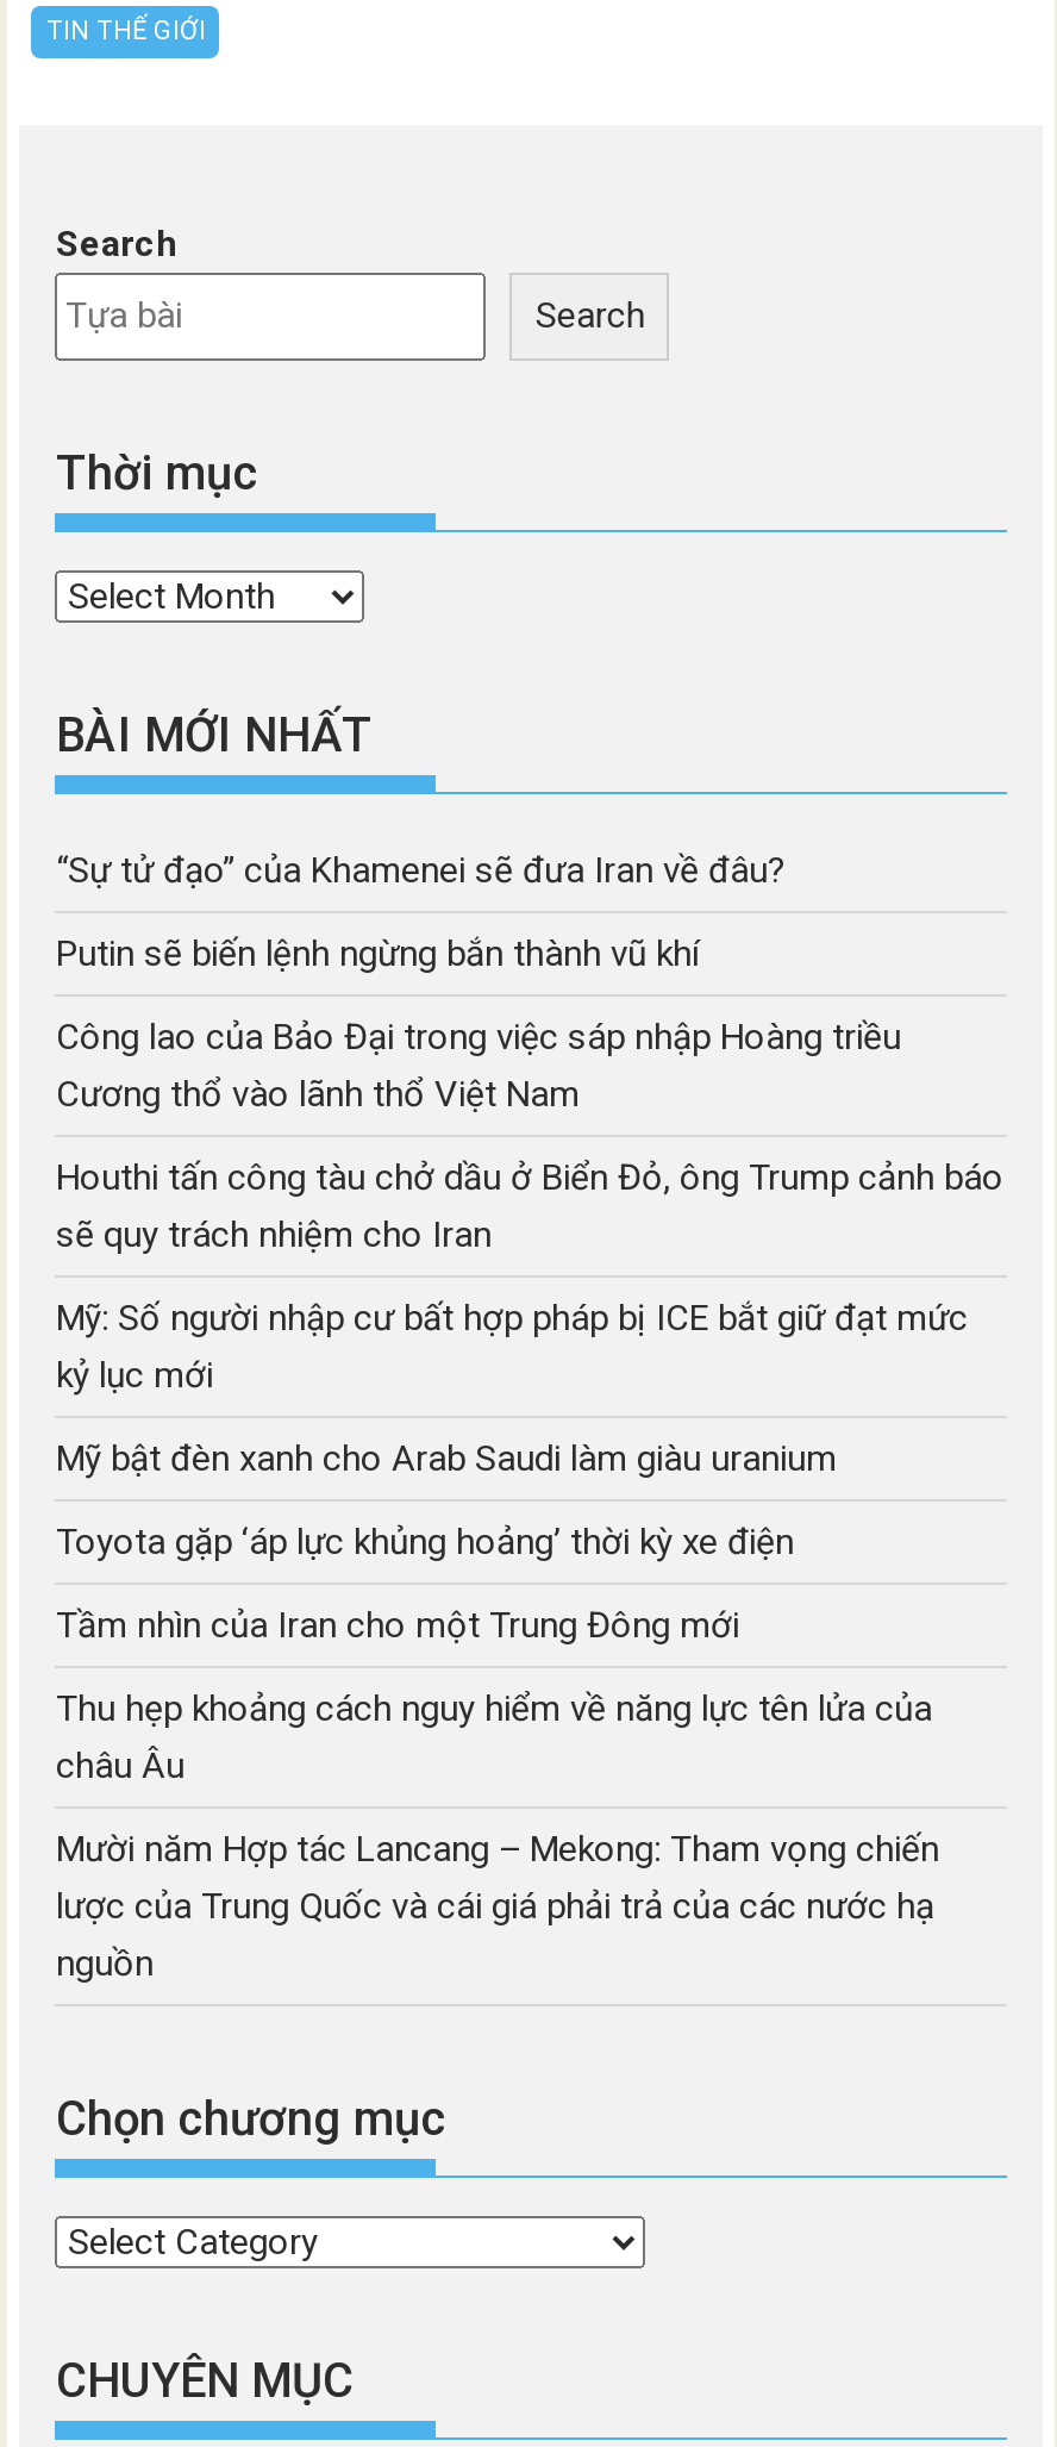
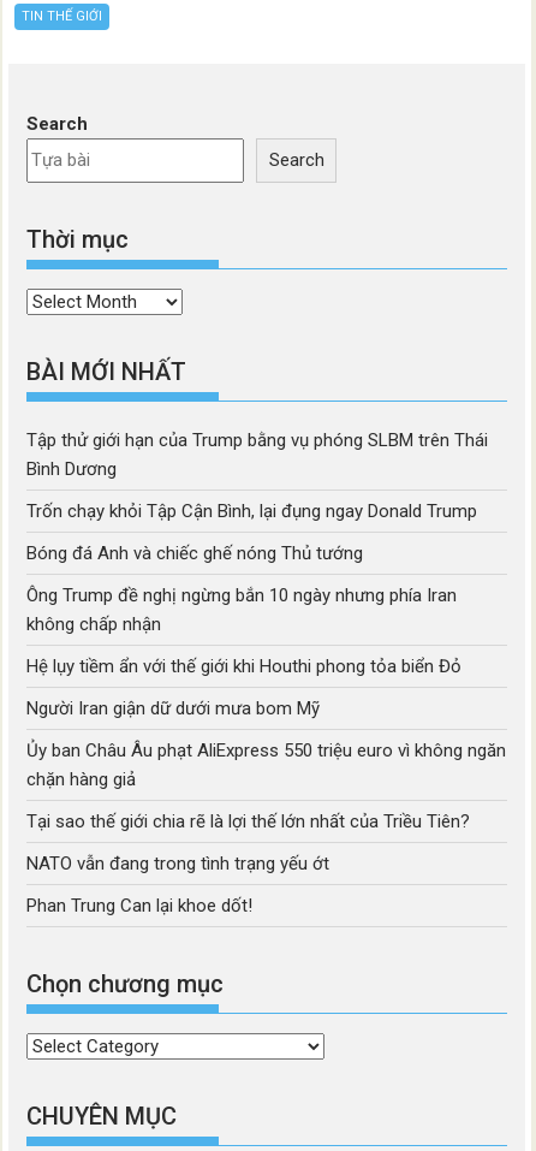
- “Sự tử đạo” của Khamenei sẽ đưa Iran về đâu?
+ Tập thử giới hạn của Trump bằng vụ phóng SLBM trên Thái
+ Bình Dương

- Putin sẽ biến lệnh ngừng bắn thành vũ khí
+ Trốn chạy khỏi Tập Cận Bình, lại đụng ngay Donald Trump

- Công lao của Bảo Đại trong việc sáp nhập Hoàng triều
- Cương thổ vào lãnh thổ Việt Nam
+ Bóng đá Anh và chiếc ghế nóng Thủ tướng

- Houthi tấn công tàu chở dầu ở Biển Đỏ, ông Trump cảnh báo
- sẽ quy trách nhiệm cho Iran
+ Ông Trump đề nghị ngừng bắn 10 ngày nhưng phía Iran
+ không chấp nhận

- Mỹ: Số người nhập cư bất hợp pháp bị ICE bắt giữ đạt mức
- kỷ lục mới
+ Hệ lụy tiềm ẩn với thế giới khi Houthi phong tỏa biển Đỏ

- Mỹ bật đèn xanh cho Arab Saudi làm giàu uranium
+ Người Iran giận dữ dưới mưa bom Mỹ

- Toyota gặp ‘áp lực khủng hoảng’ thời kỳ xe điện
+ Ủy ban Châu Âu phạt AliExpress 550 triệu euro vì không ngăn
+ chặn hàng giả

- Tầm nhìn của Iran cho một Trung Đông mới
+ Tại sao thế giới chia rẽ là lợi thế lớn nhất của Triều Tiên?

- Thu hẹp khoảng cách nguy hiểm về năng lực tên lửa của
- châu Âu
+ NATO vẫn đang trong tình trạng yếu ớt

- Mười năm Hợp tác Lancang – Mekong: Tham vọng chiến
- lược của Trung Quốc và cái giá phải trả của các nước hạ
- nguồn
+ Phan Trung Can lại khoe dốt!
